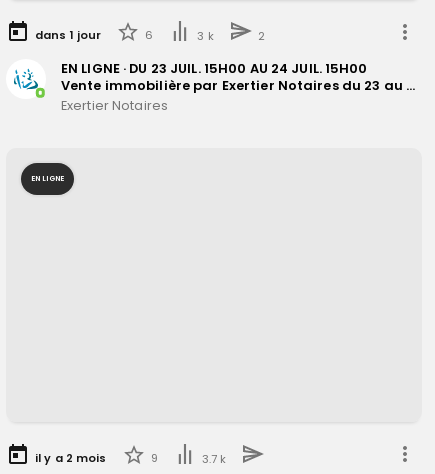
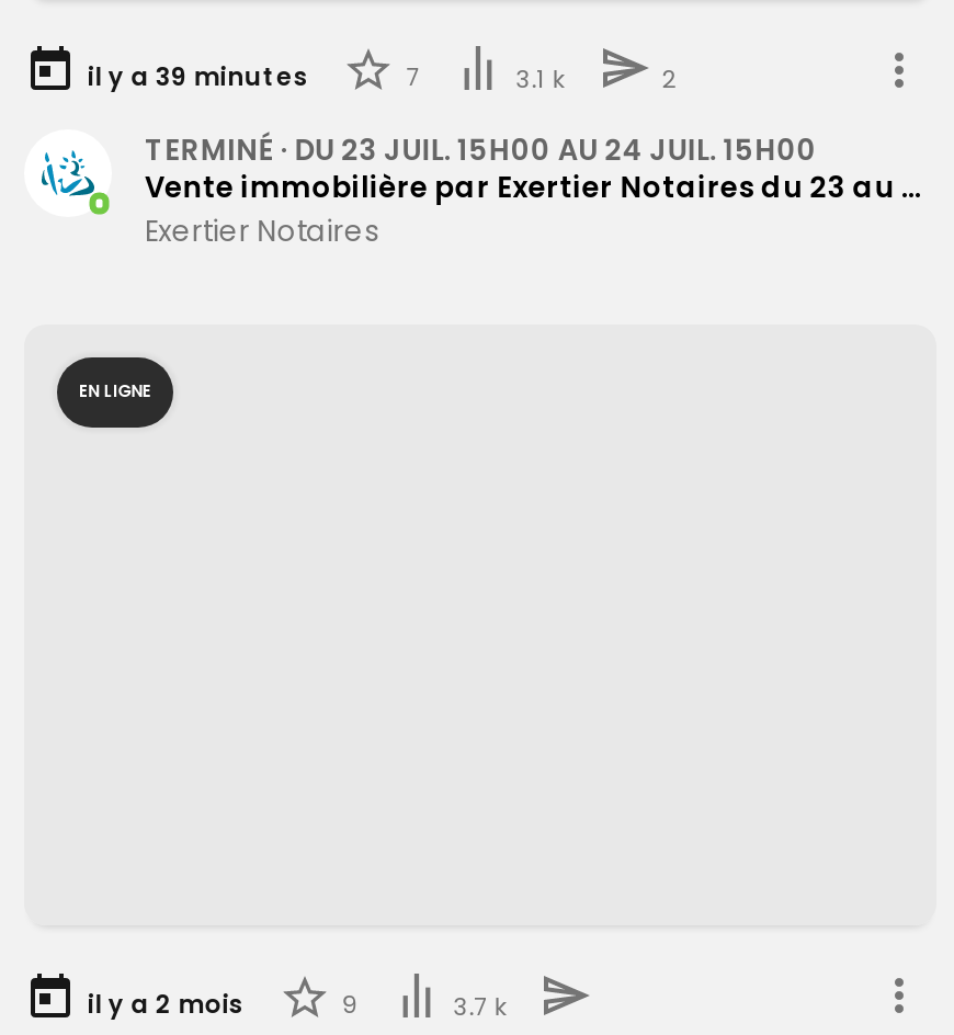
- dans 1 jour
- 6
- 3 k
+ il y a 39 minutes
+ 7
+ 3.1 k

- EN LIGNE · DU 23 JUIL. 15H00 AU 24 JUIL. 15H00
+ TERMINÉ · DU 23 JUIL. 15H00 AU 24 JUIL. 15H00
